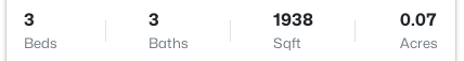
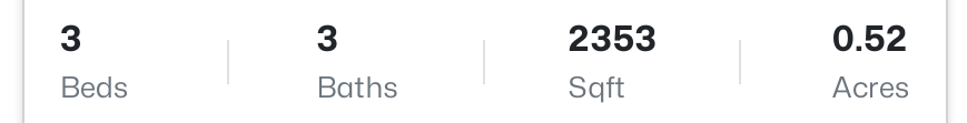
- 1938
+ 2353

- 0.07
+ 0.52
